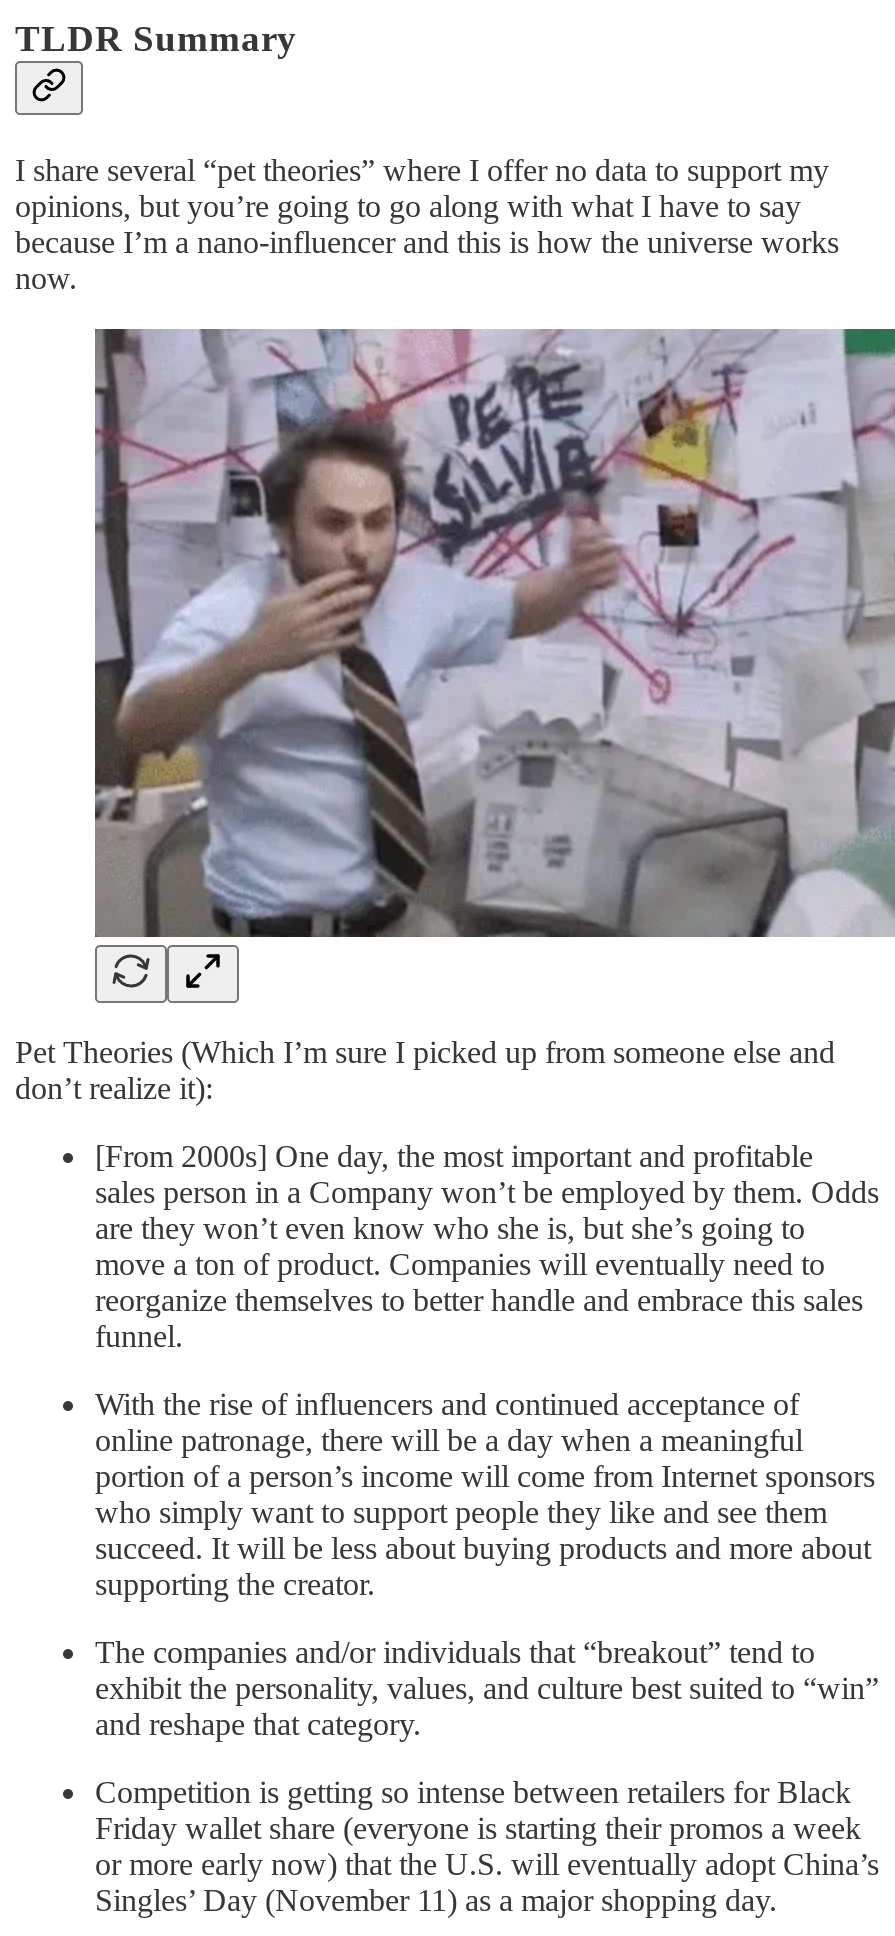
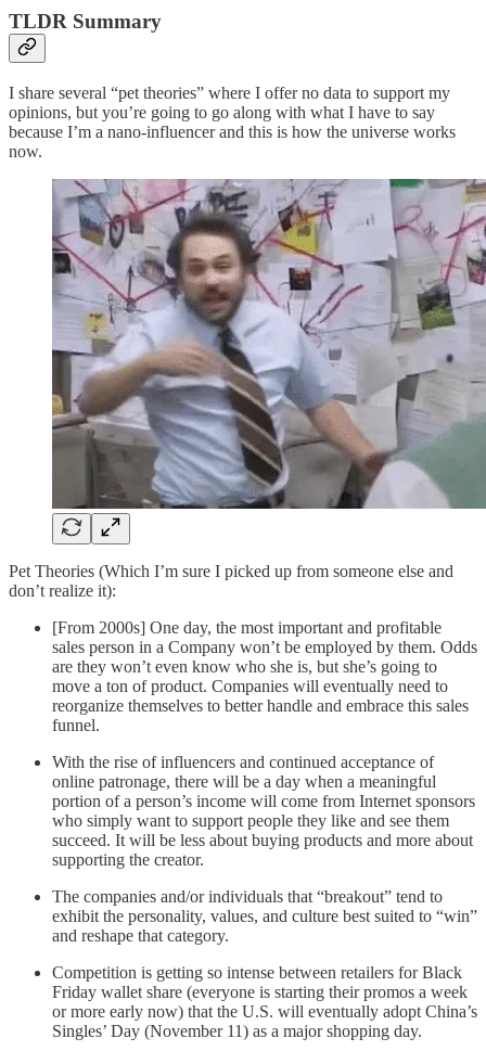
- [image]
+ [image]
